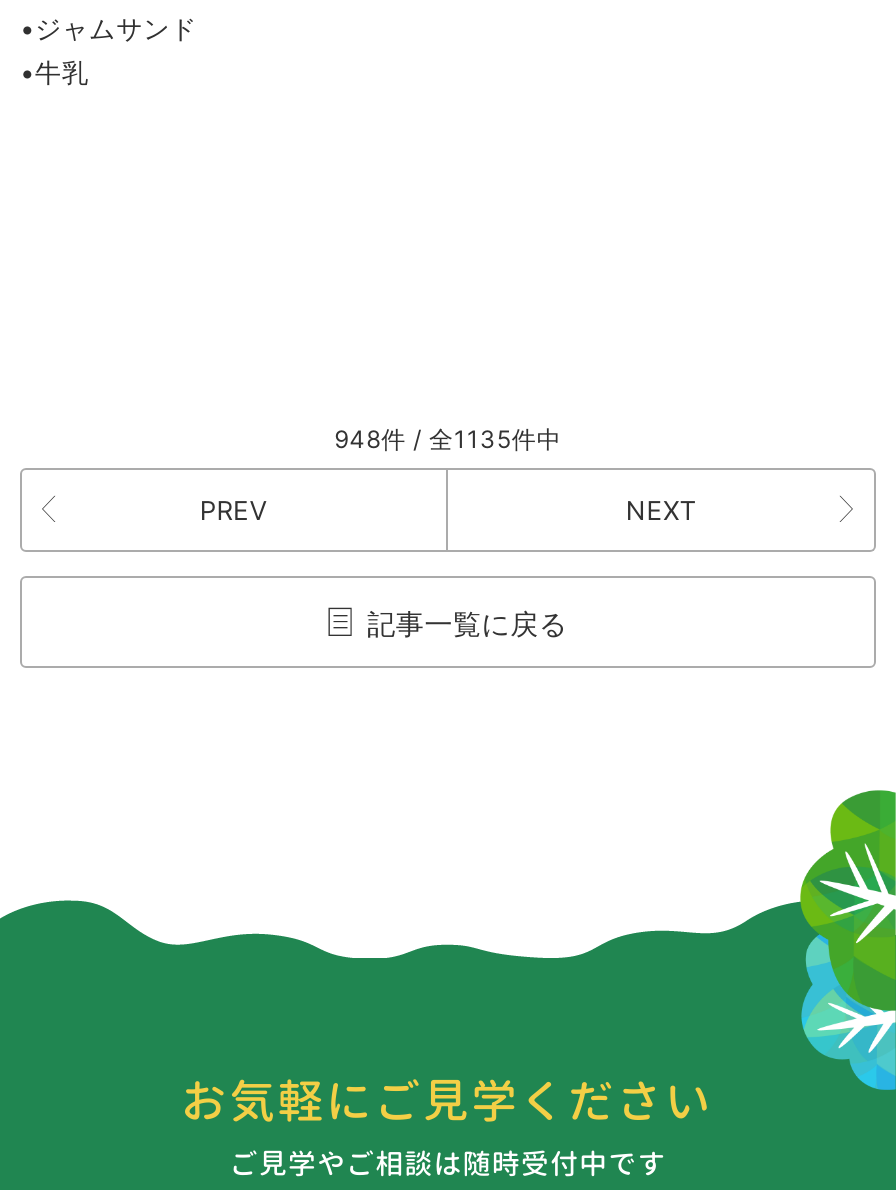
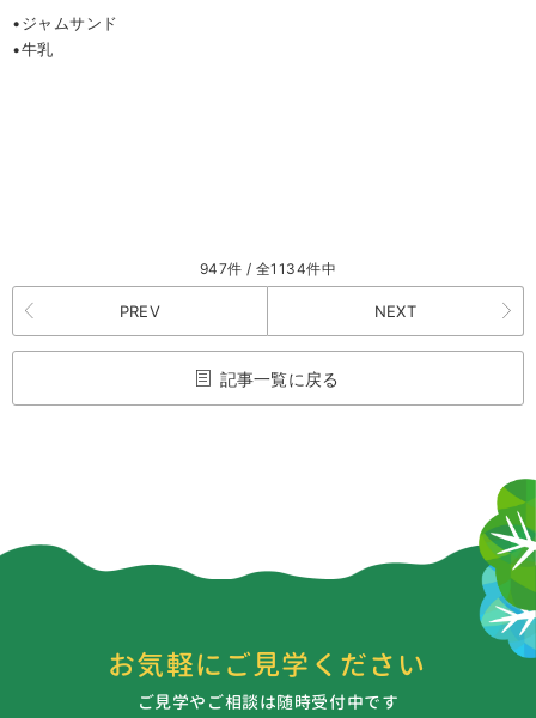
- 948件 / 全1135件中
+ 947件 / 全1134件中
